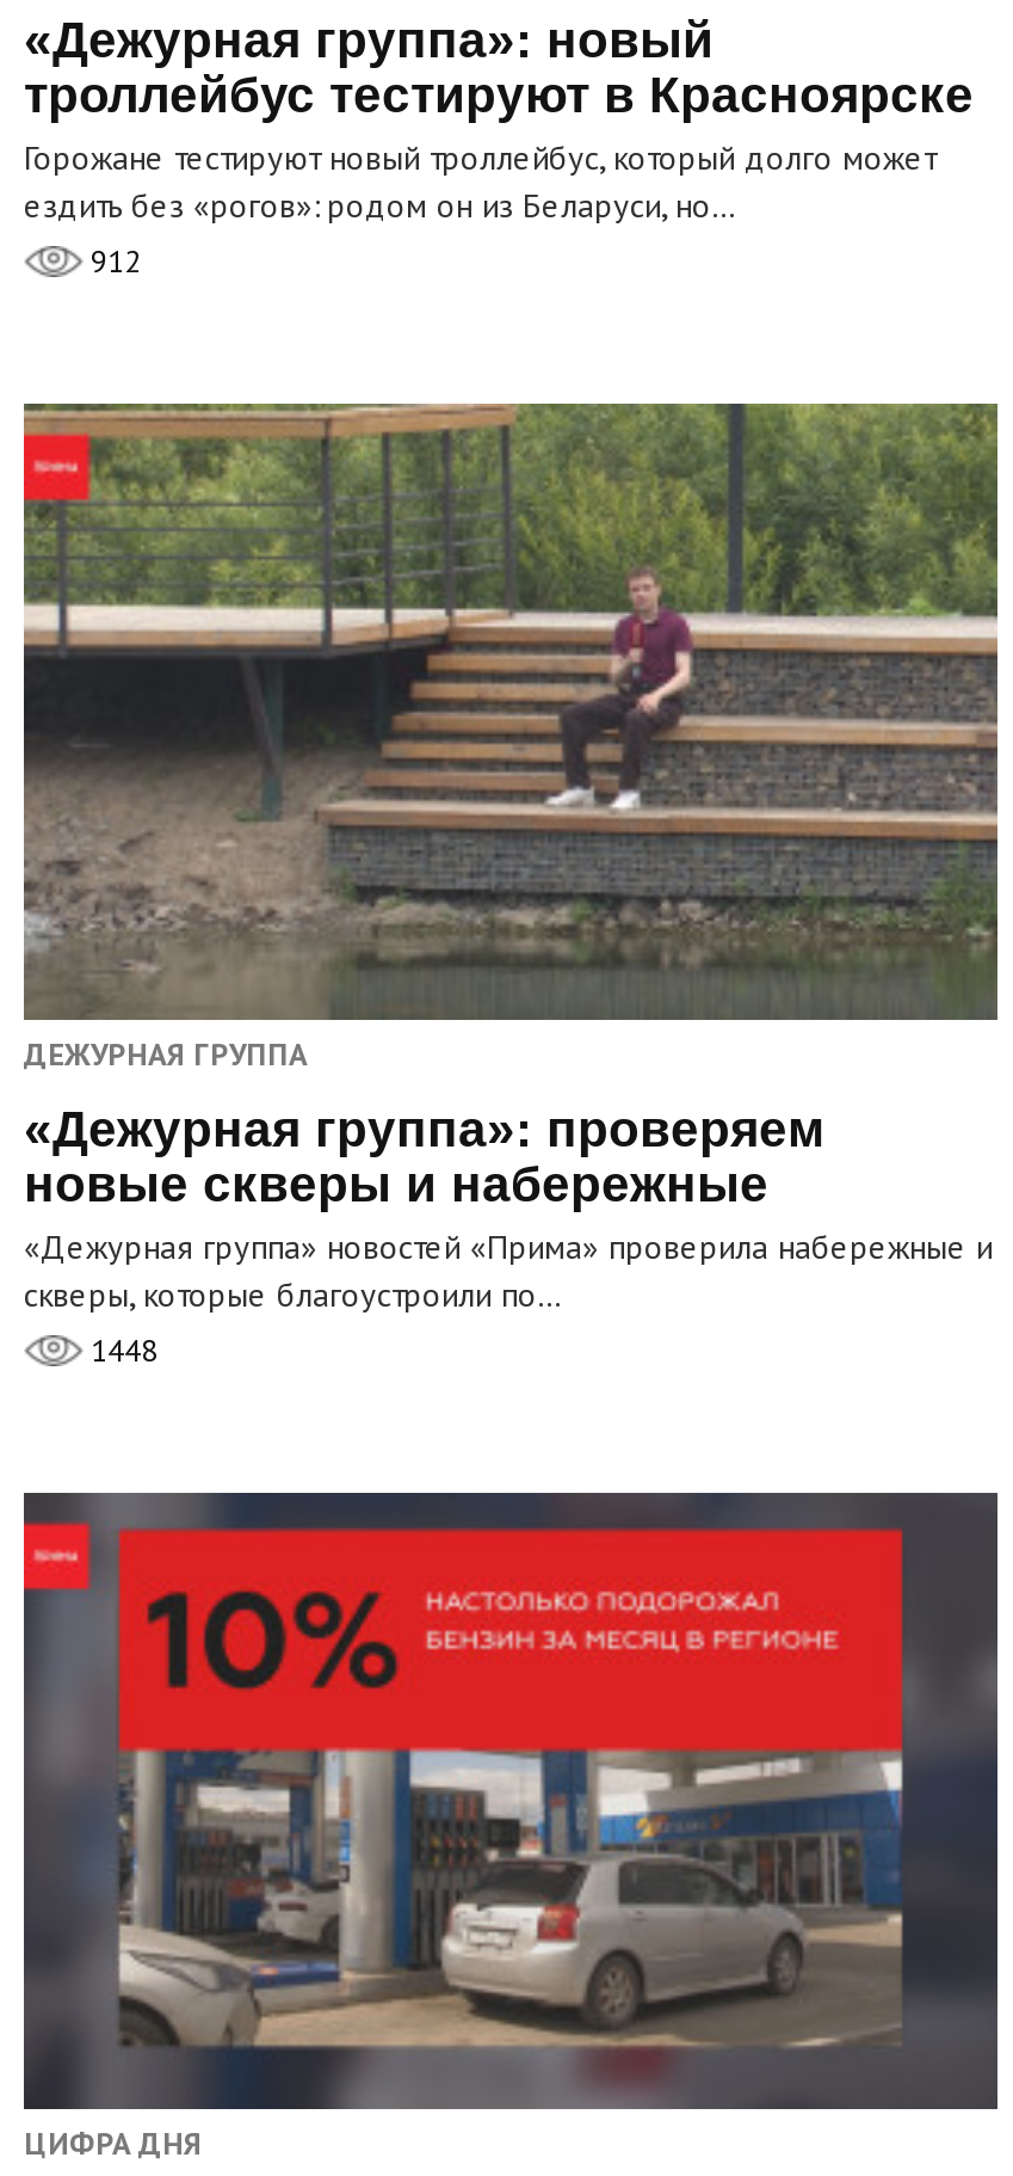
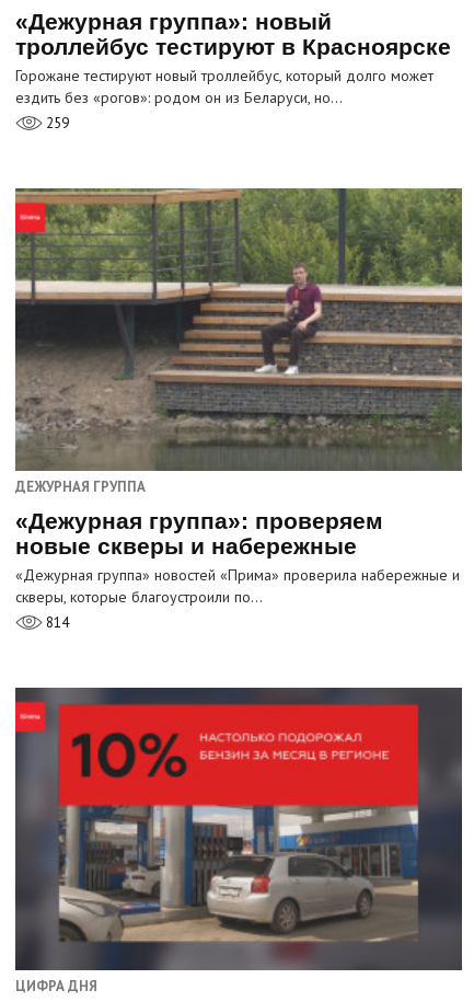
- 912
+ 259

- 1448
+ 814
